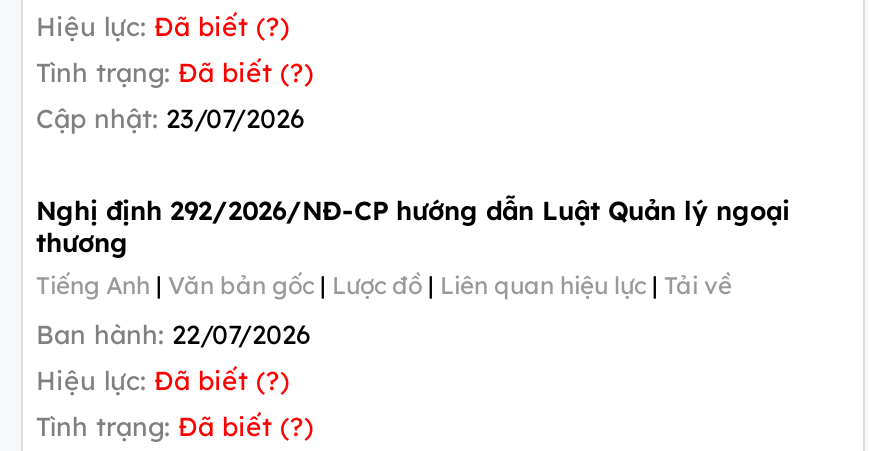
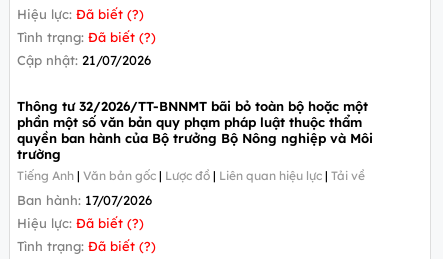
- Cập nhật: 23/07/2026
+ Cập nhật: 21/07/2026

- Nghị định 292/2026/NĐ-CP hướng dẫn Luật Quản lý ngoại
- thương
+ Thông tư 32/2026/TT-BNNMT bãi bỏ toàn bộ hoặc một
+ phần một số văn bản quy phạm pháp luật thuộc thẩm
+ quyền ban hành của Bộ trưởng Bộ Nông nghiệp và Môi
+ trường

- Ban hành: 22/07/2026
+ Ban hành: 17/07/2026
